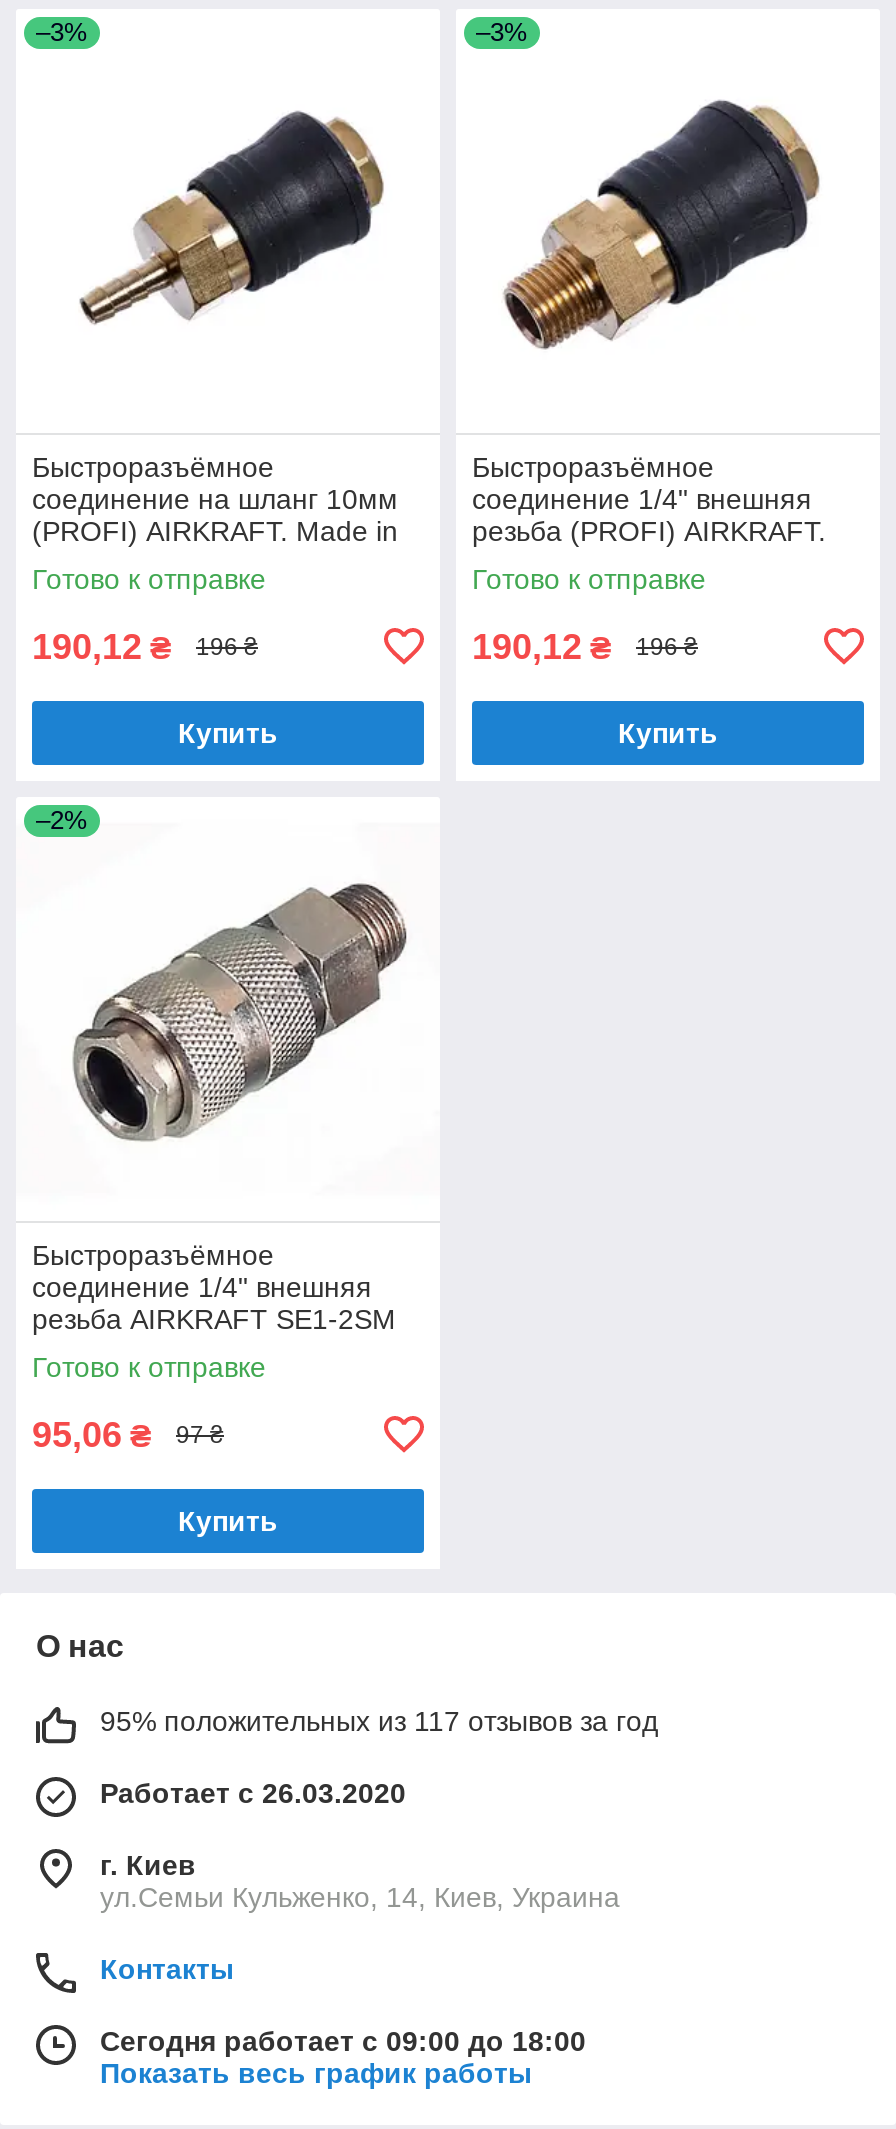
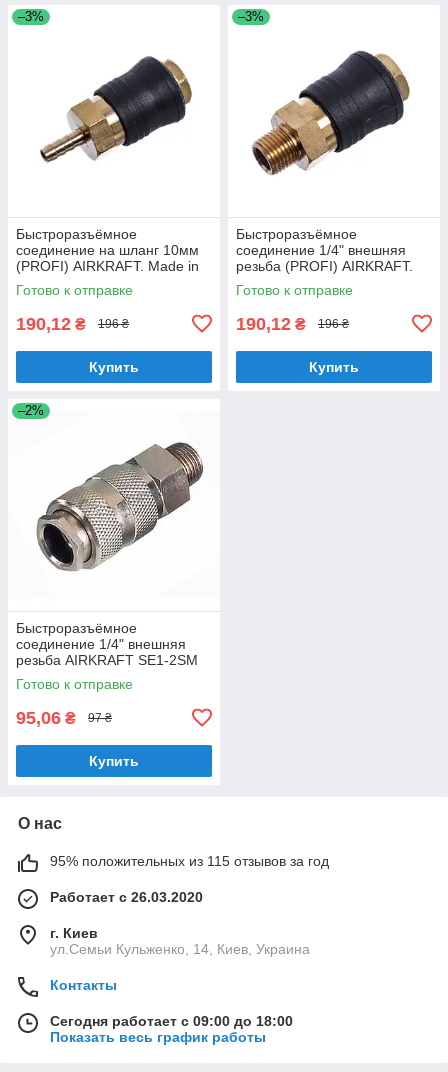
- 95% положительных из 117 отзывов за год
+ 95% положительных из 115 отзывов за год
